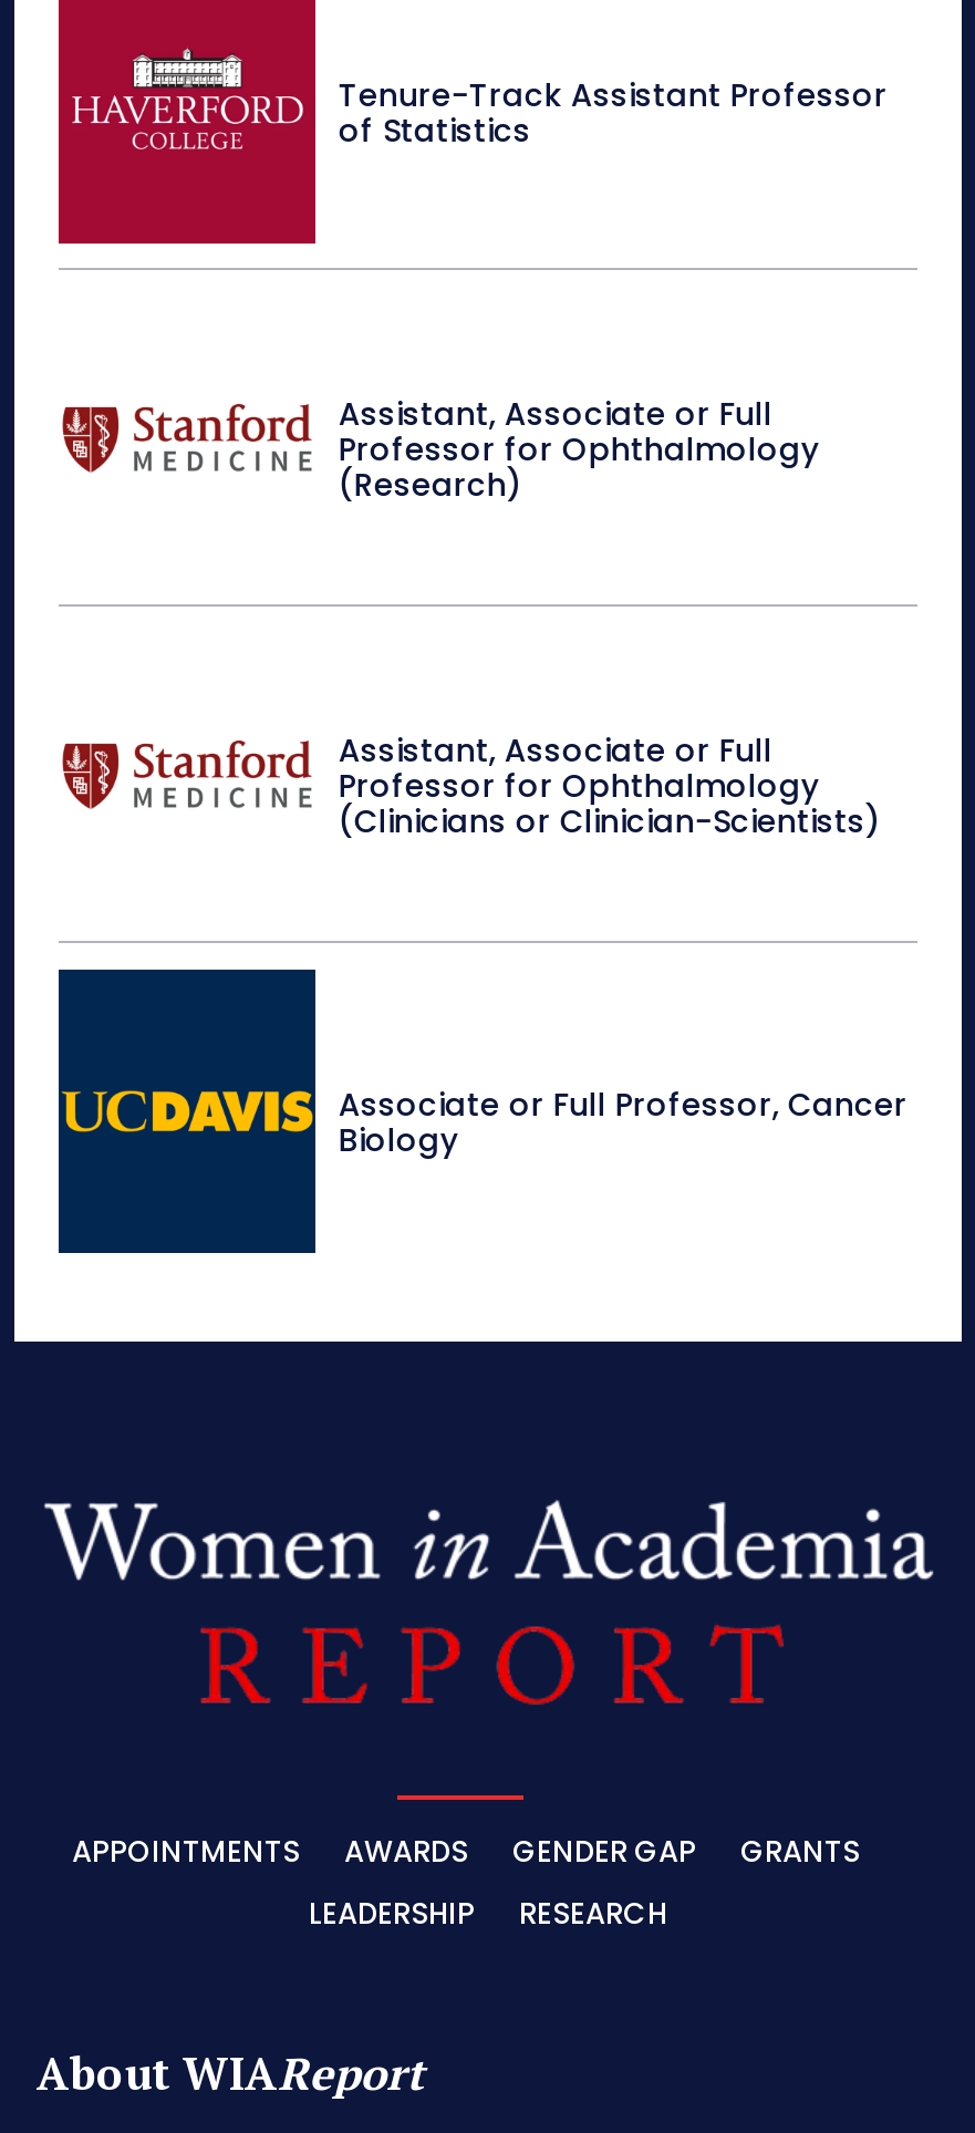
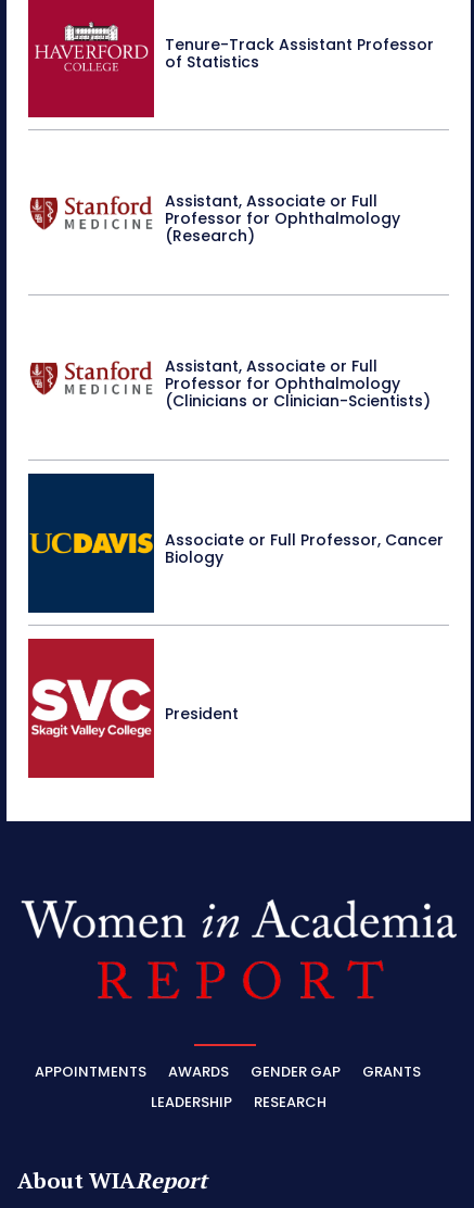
+ [image]
+ President
